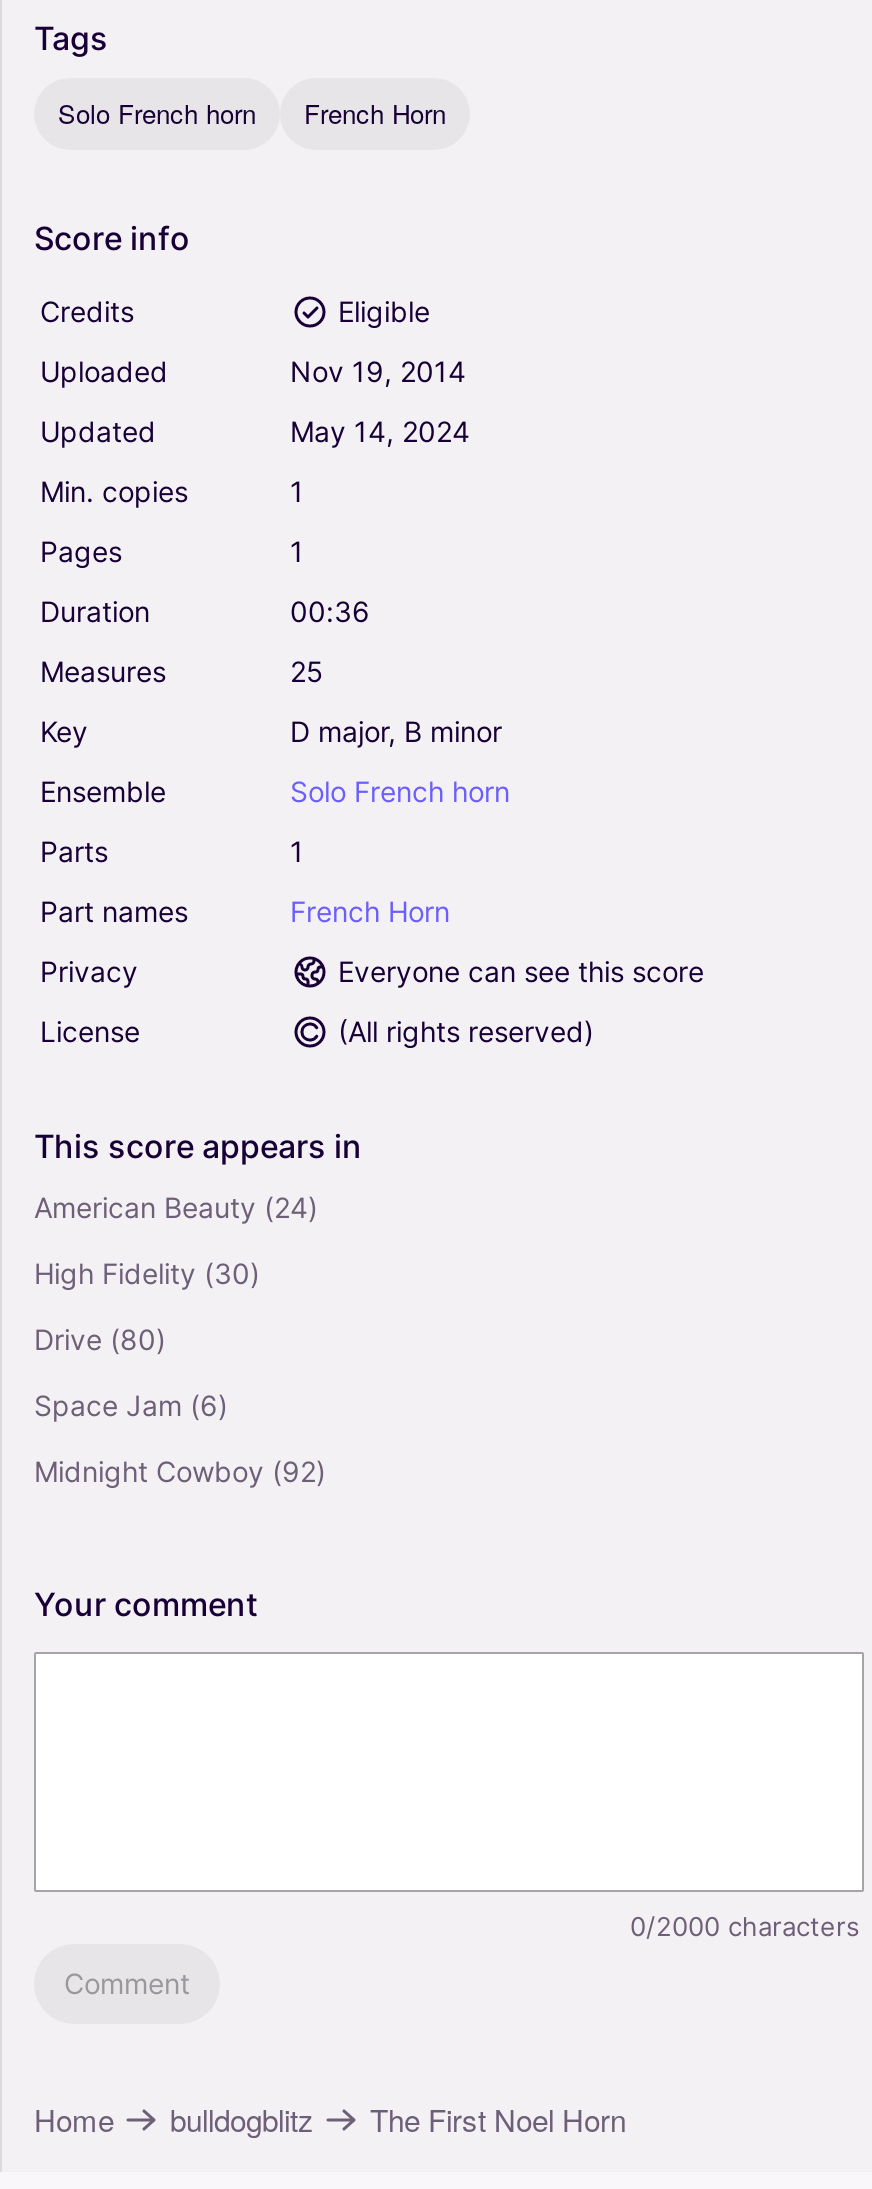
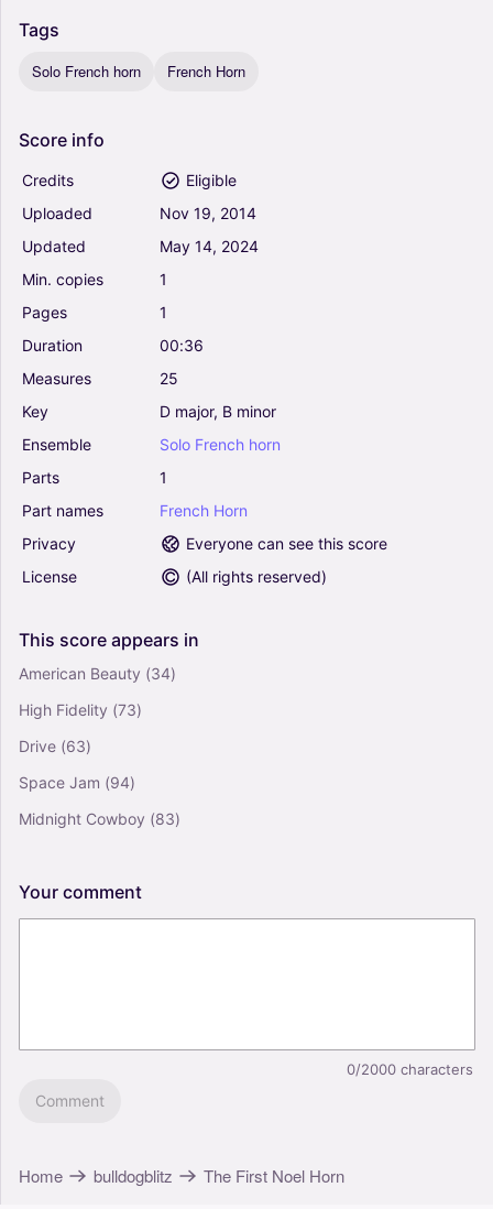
- American Beauty (24)
+ American Beauty (34)

- High Fidelity (30)
+ High Fidelity (73)

- Drive (80)
+ Drive (63)

- Space Jam (6)
+ Space Jam (94)

- Midnight Cowboy (92)
+ Midnight Cowboy (83)
